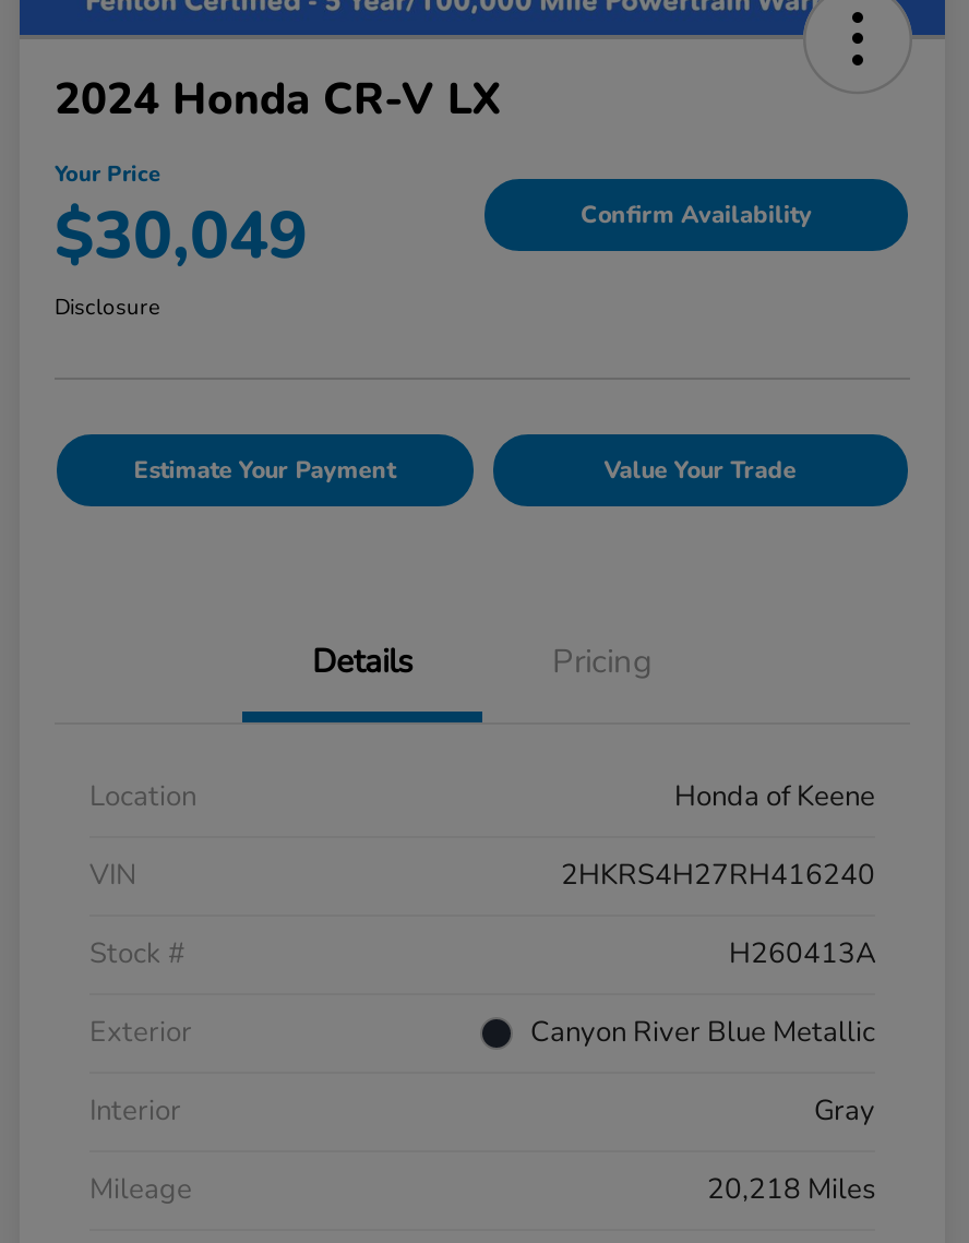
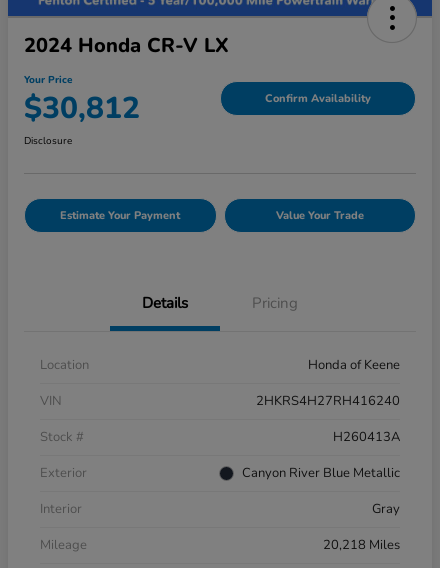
- $30,049
+ $30,812
